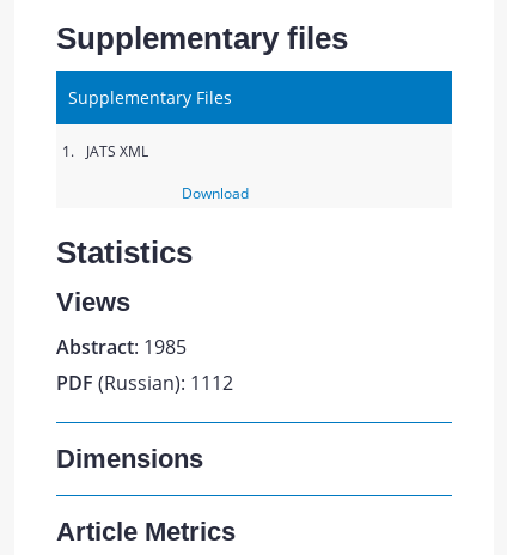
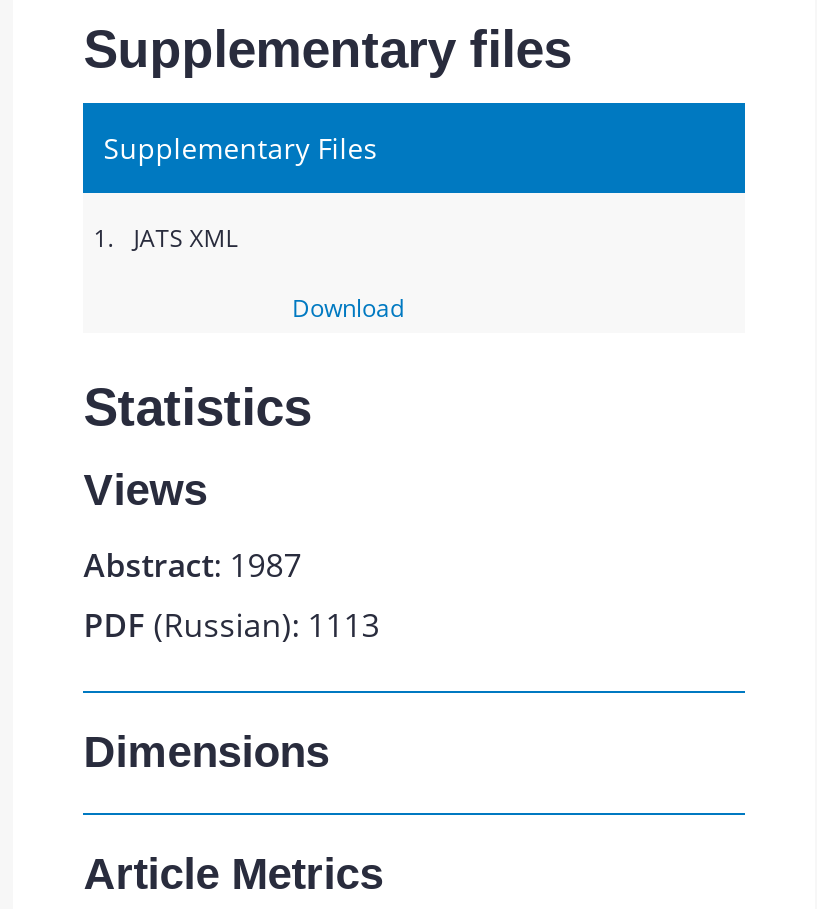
- Abstract: 1985
+ Abstract: 1987

- PDF (Russian): 1112
+ PDF (Russian): 1113
